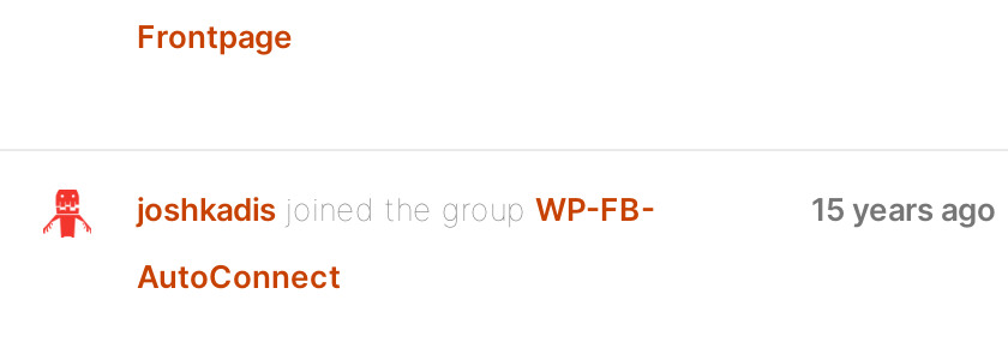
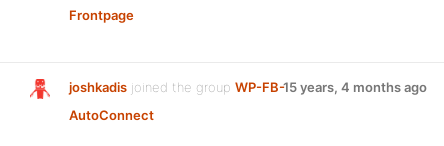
- 15 years ago
+ 15 years, 4 months ago
